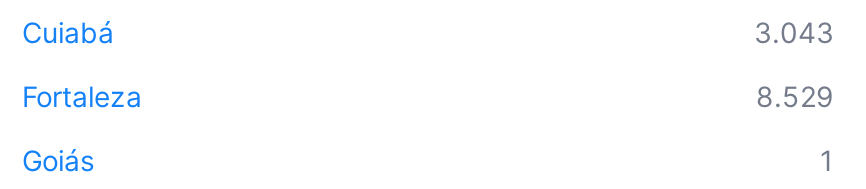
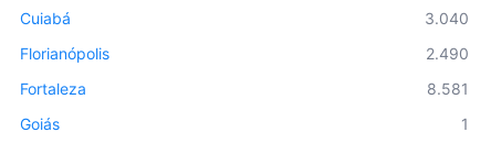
- 3.043
+ 3.040
+ Florianópolis
+ 2.490

- 8.529
+ 8.581
